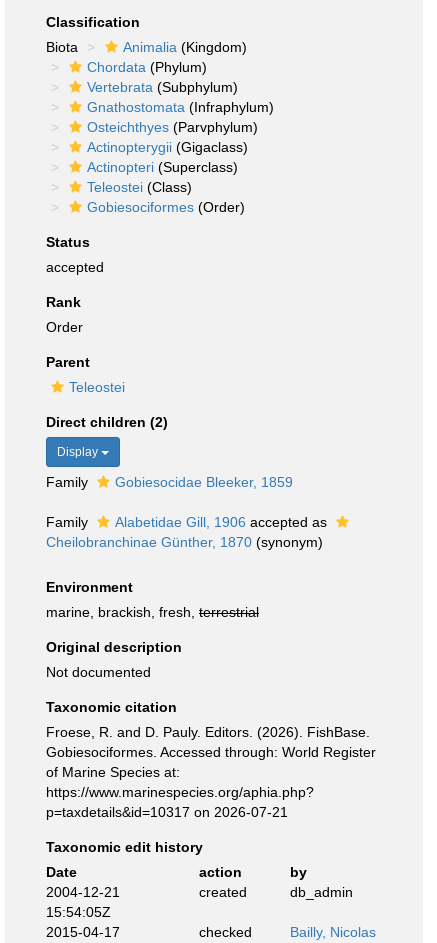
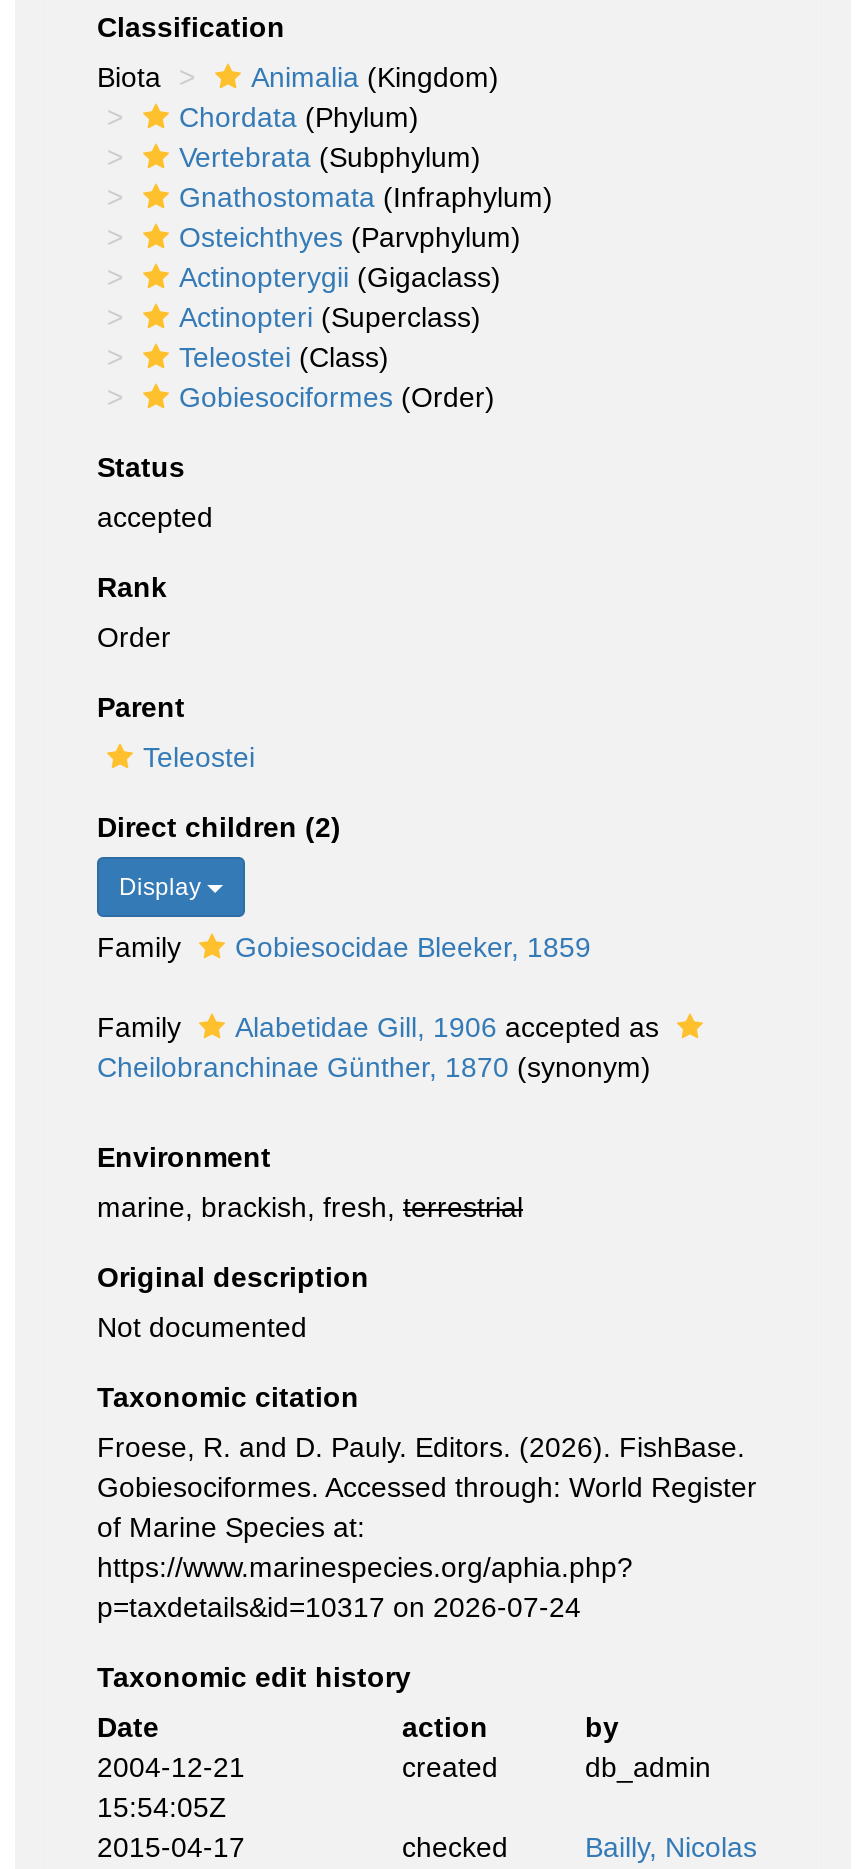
- p=taxdetails&id=10317 on 2026-07-21
+ p=taxdetails&id=10317 on 2026-07-24
